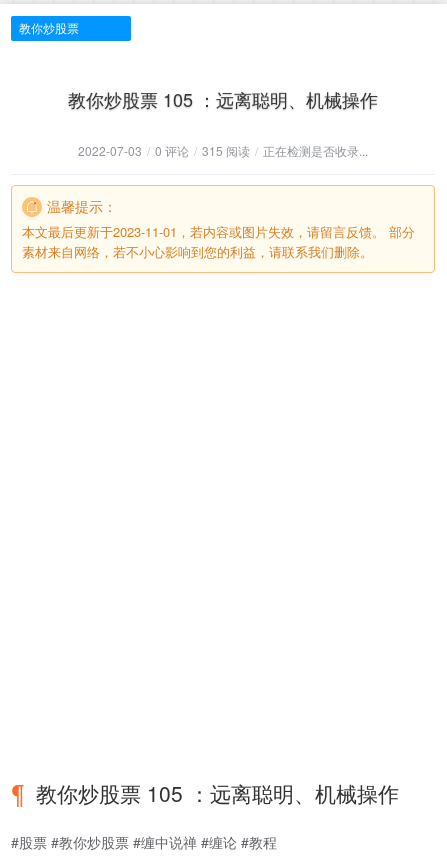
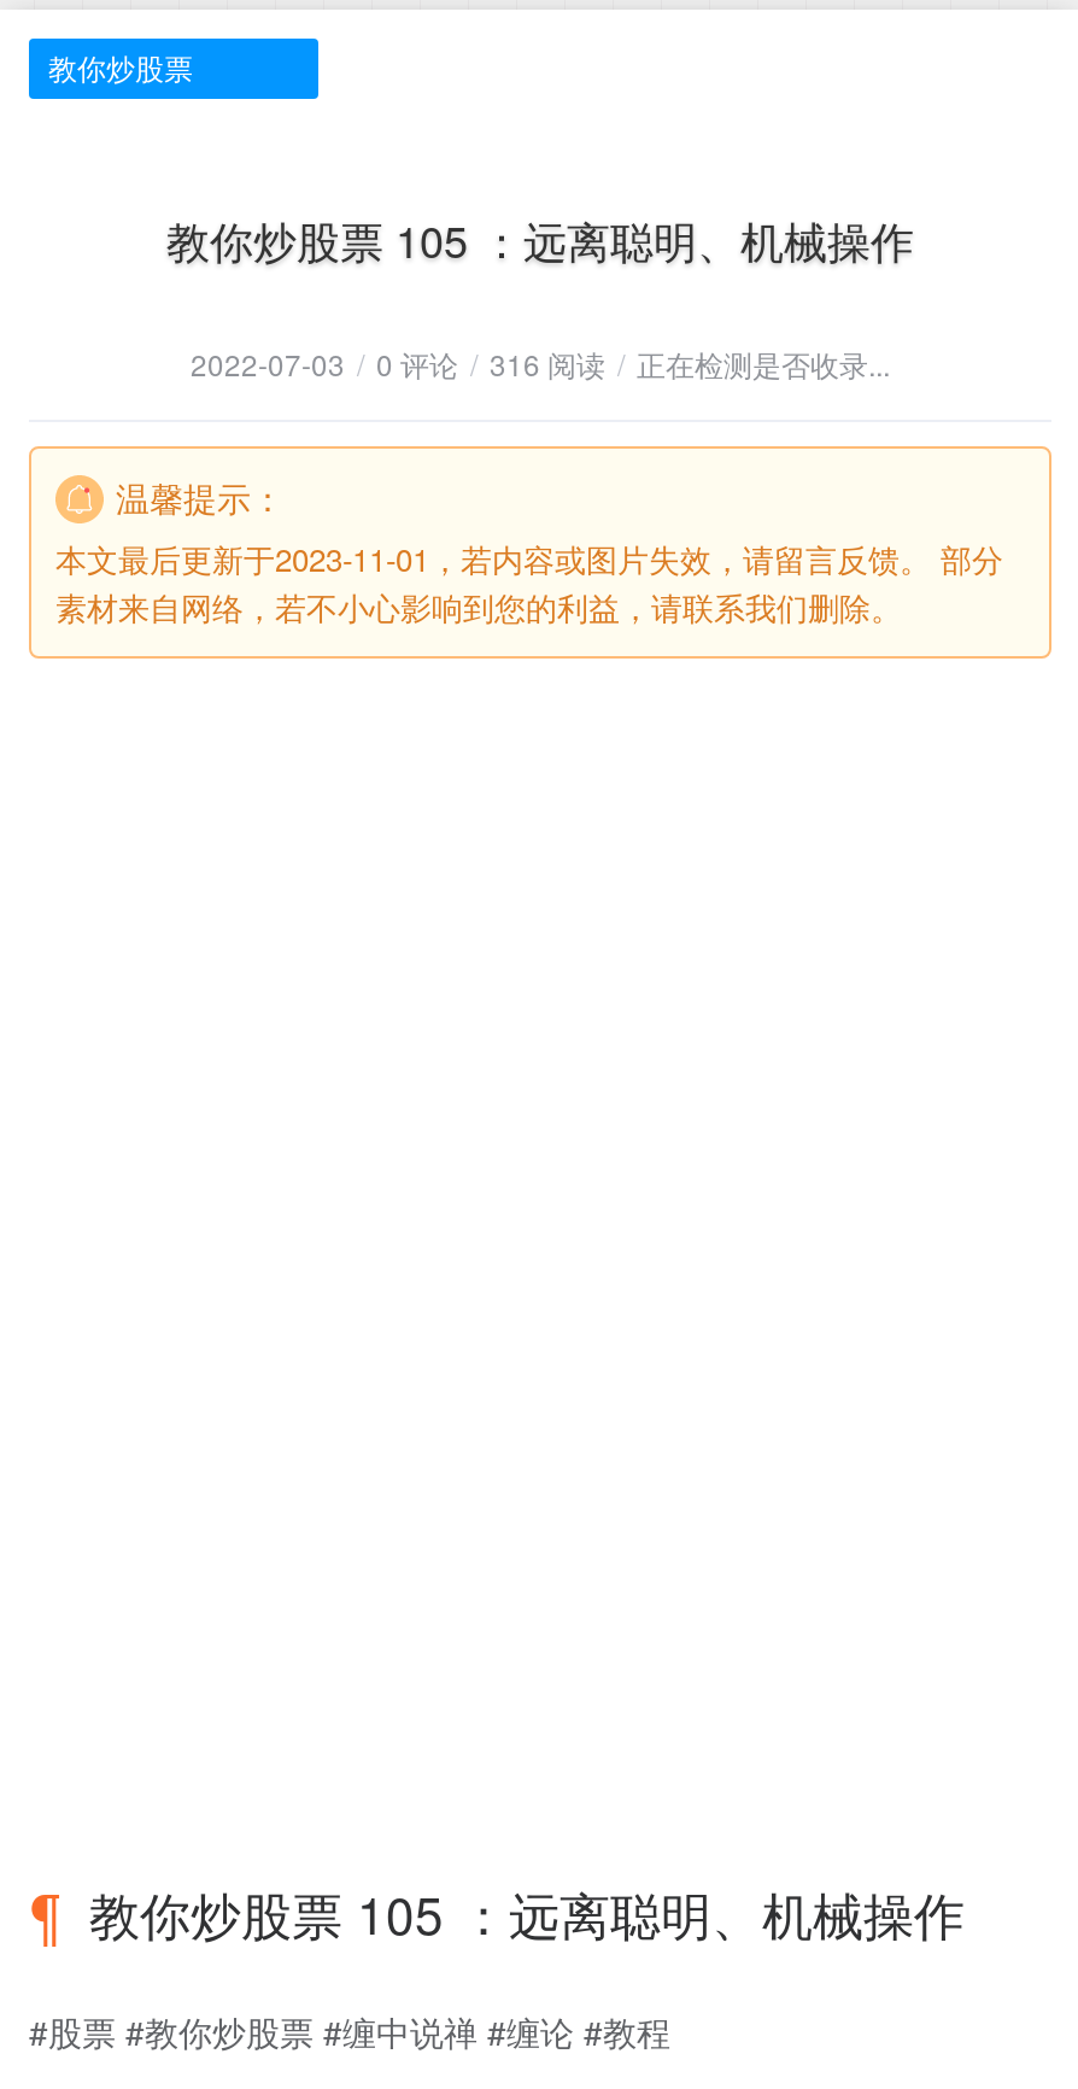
- 2022-07-03 / 0 评论 / 315 阅读 / 正在检测是否收录...
+ 2022-07-03 / 0 评论 / 316 阅读 / 正在检测是否收录...
